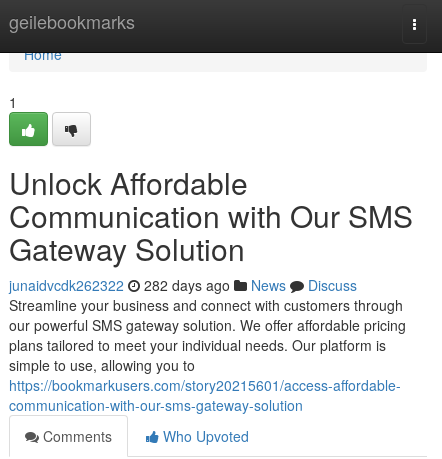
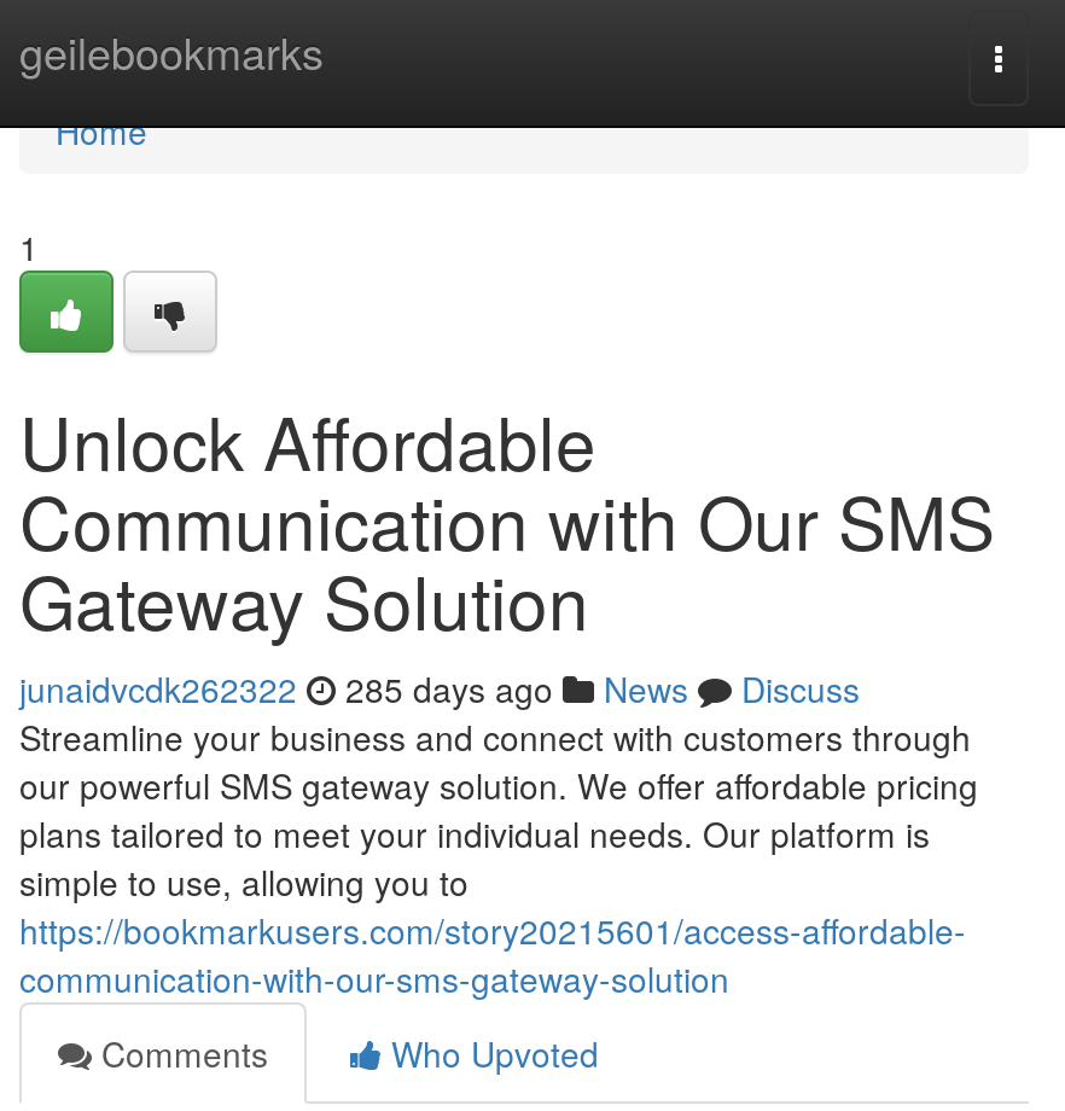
- junaidvcdk262322 282 days ago News Discuss
+ junaidvcdk262322 285 days ago News Discuss
